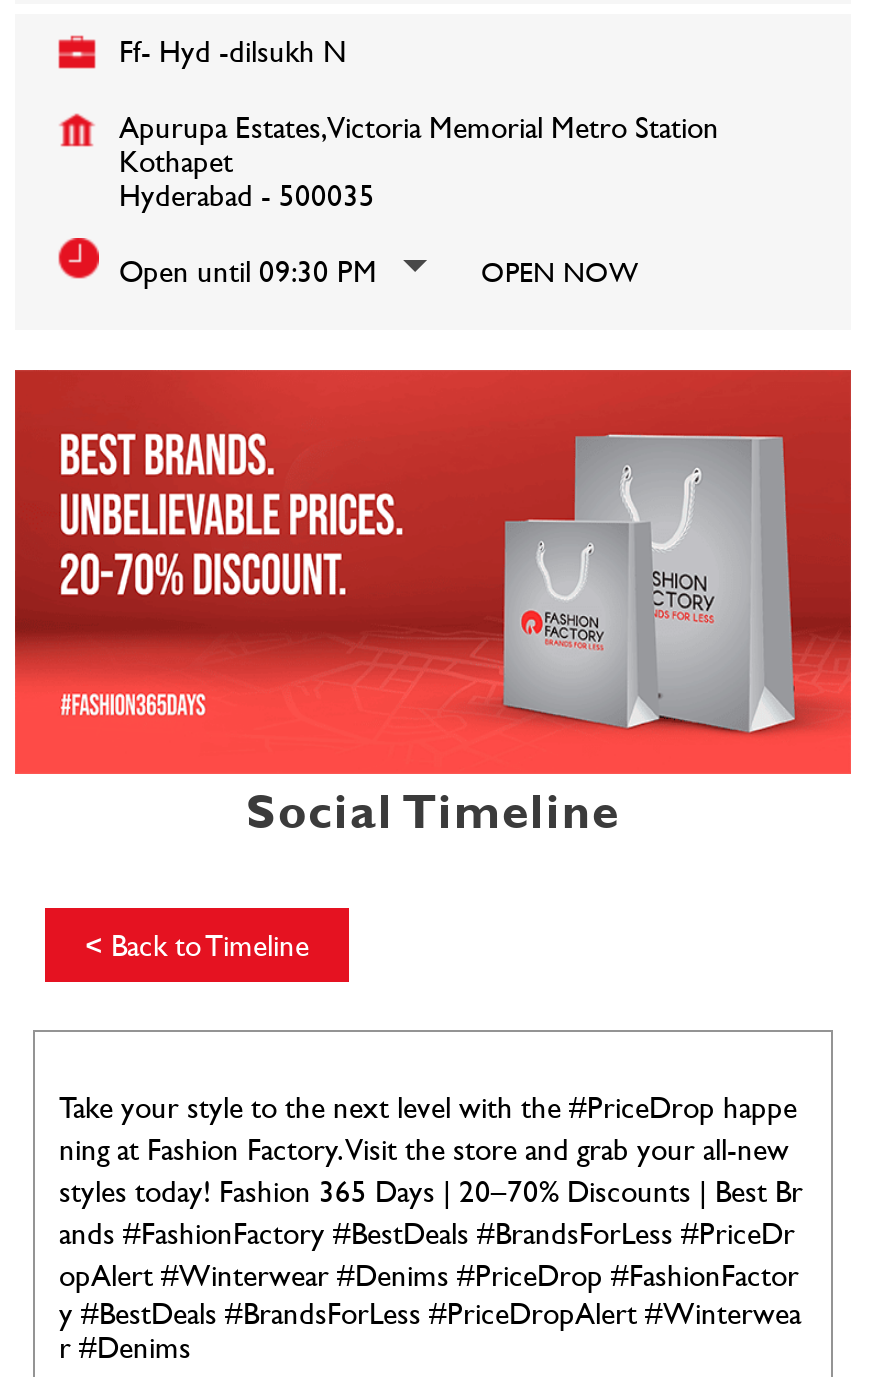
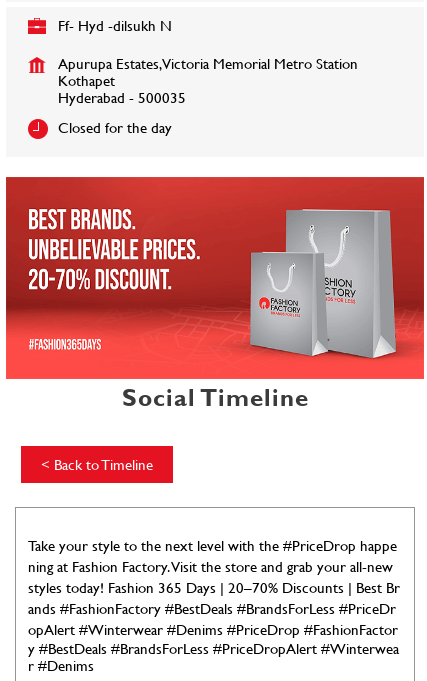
- Open until 09:30 PM
- OPEN NOW
+ Closed for the day
